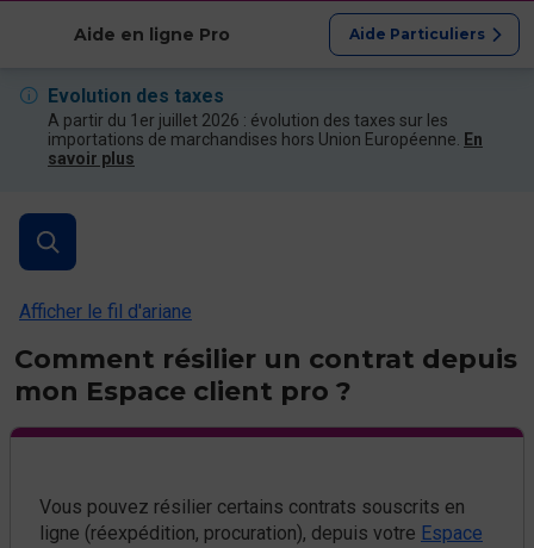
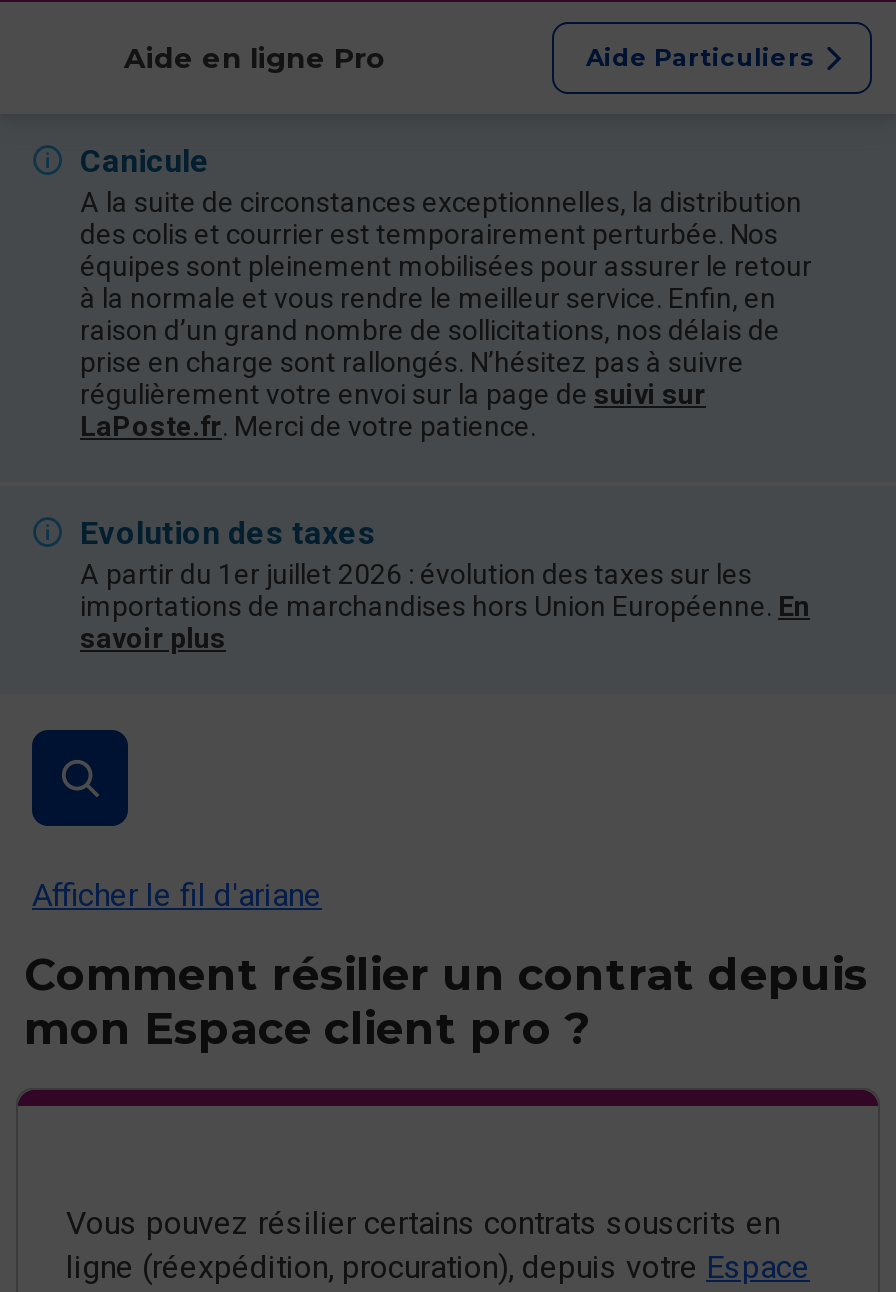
+ Canicule
+ A la suite de circonstances exceptionnelles, la distribution
+ des colis et courrier est temporairement perturbée. Nos
+ équipes sont pleinement mobilisées pour assurer le retour
+ à la normale et vous rendre le meilleur service. Enfin, en
+ raison d’un grand nombre de sollicitations, nos délais de
+ prise en charge sont rallongés. N’hésitez pas à suivre
+ régulièrement votre envoi sur la page de suivi sur
+ LaPoste.fr. Merci de votre patience.
